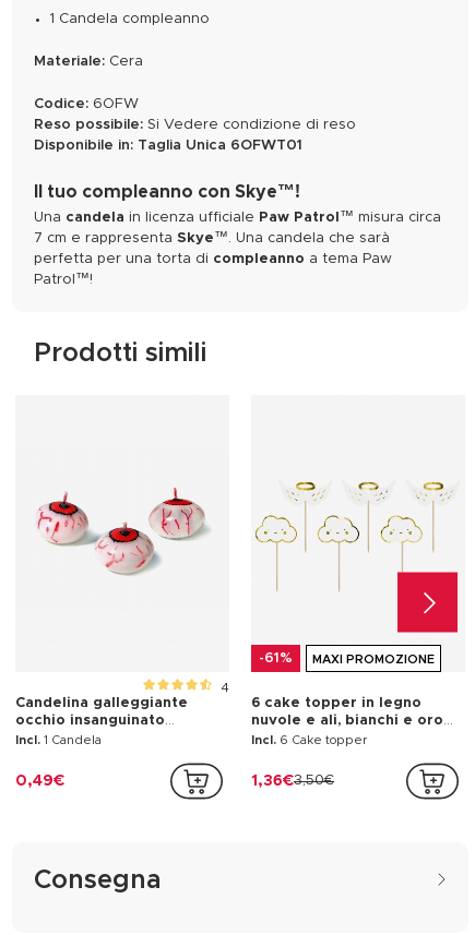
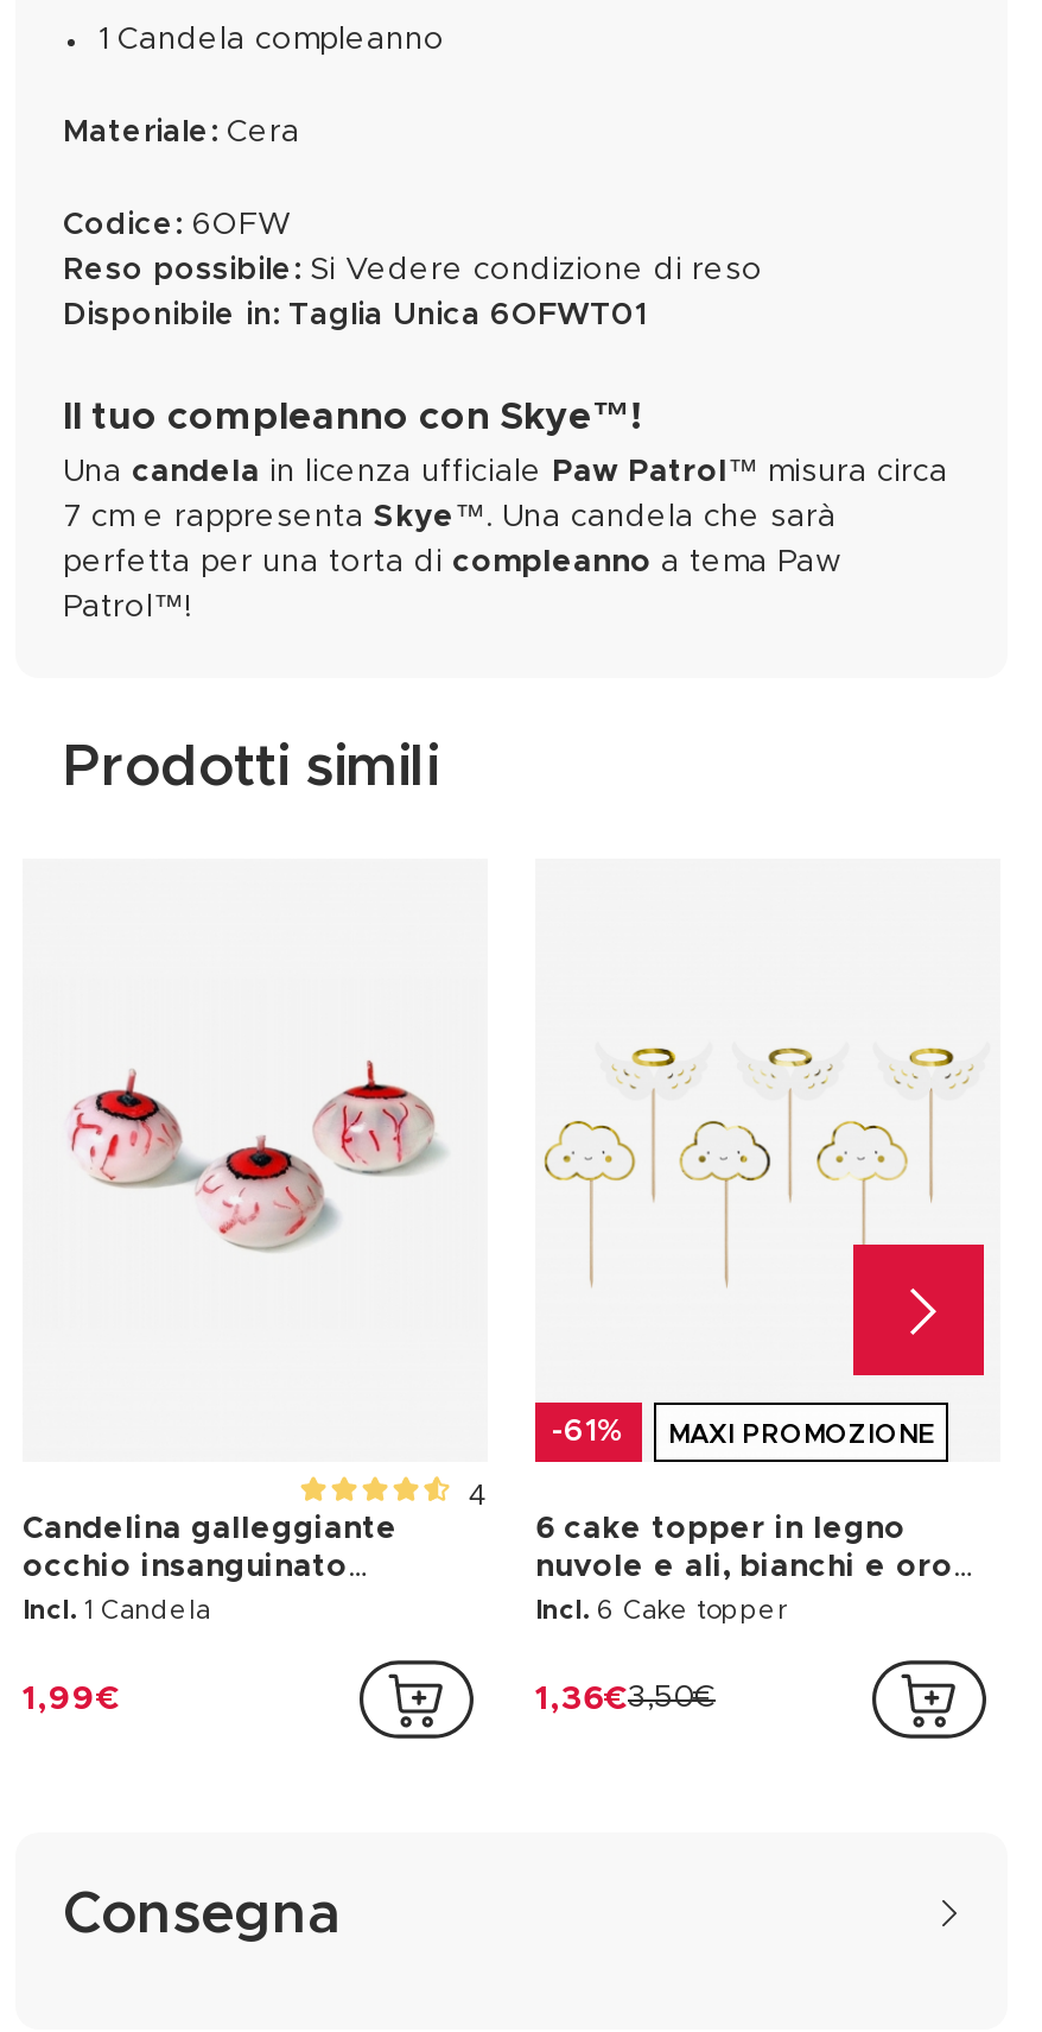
- 0,49€
+ 1,99€
